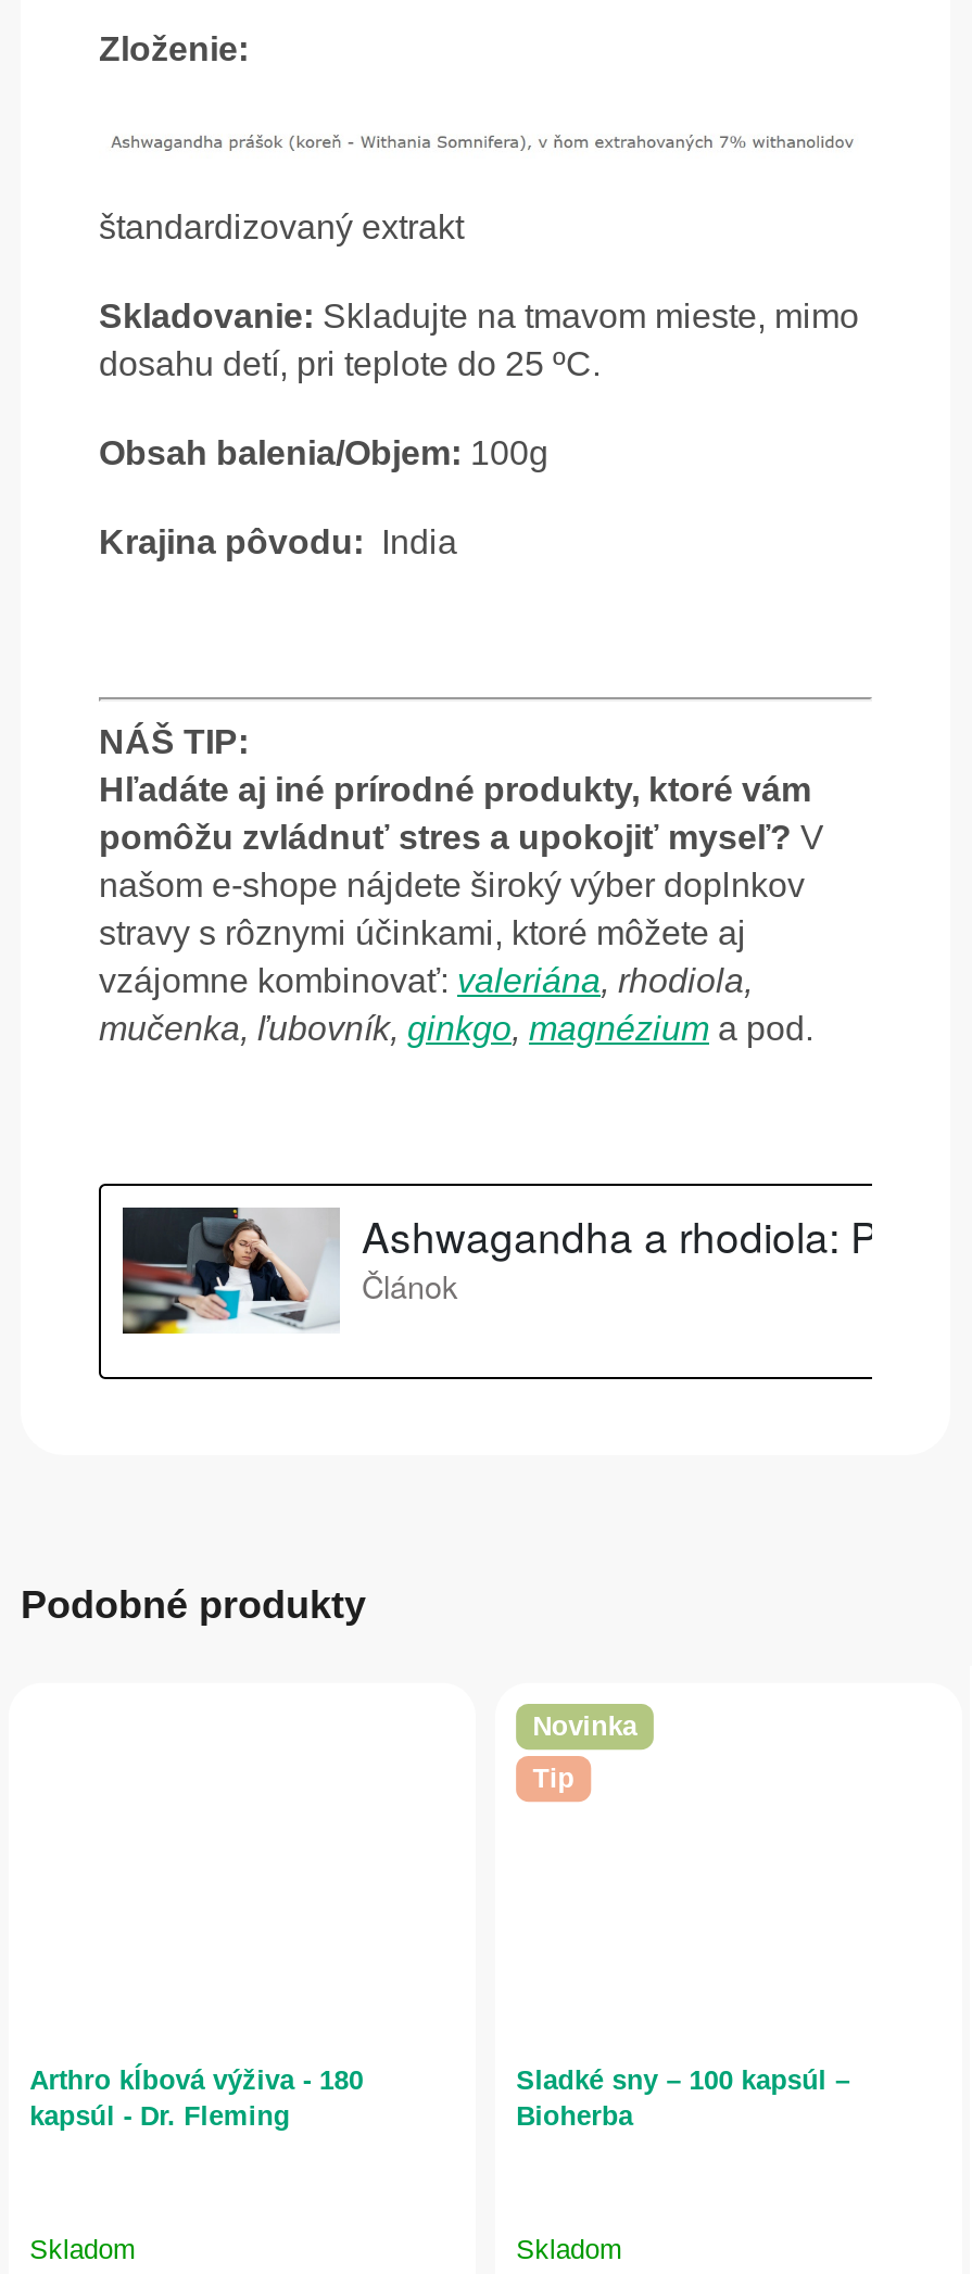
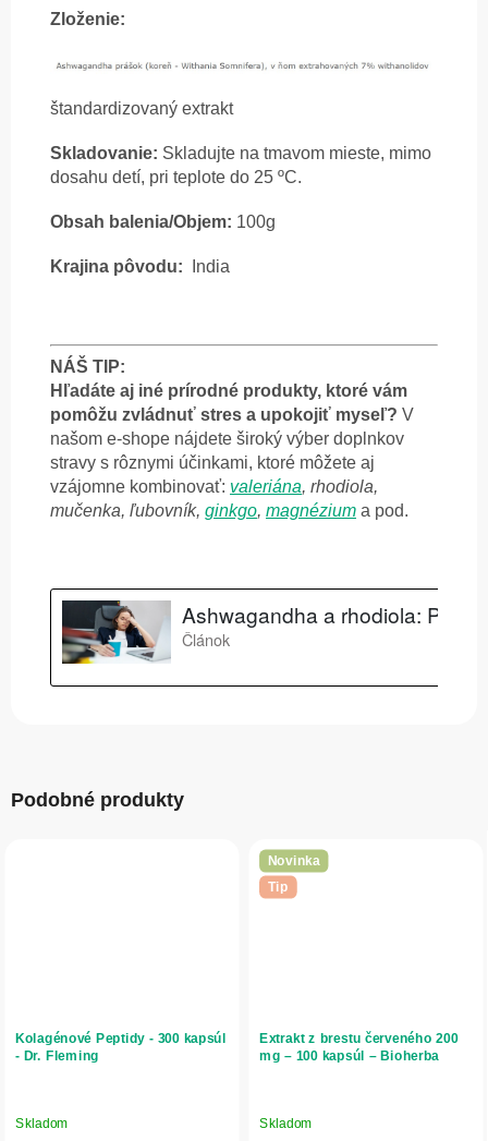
- Arthro kĺbová výživa - 180
- kapsúl - Dr. Fleming
+ Kolagénové Peptidy - 300 kapsúl
+ - Dr. Fleming

- Sladké sny – 100 kapsúl –
- Bioherba
+ Extrakt z brestu červeného 200
+ mg – 100 kapsúl – Bioherba
